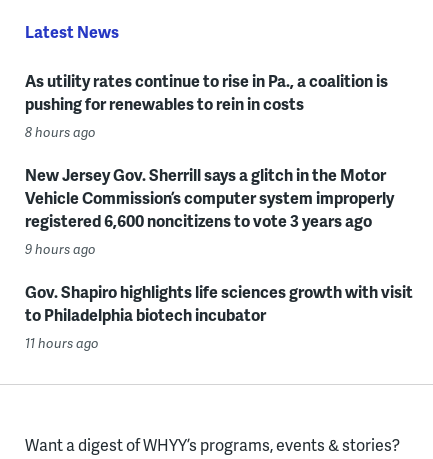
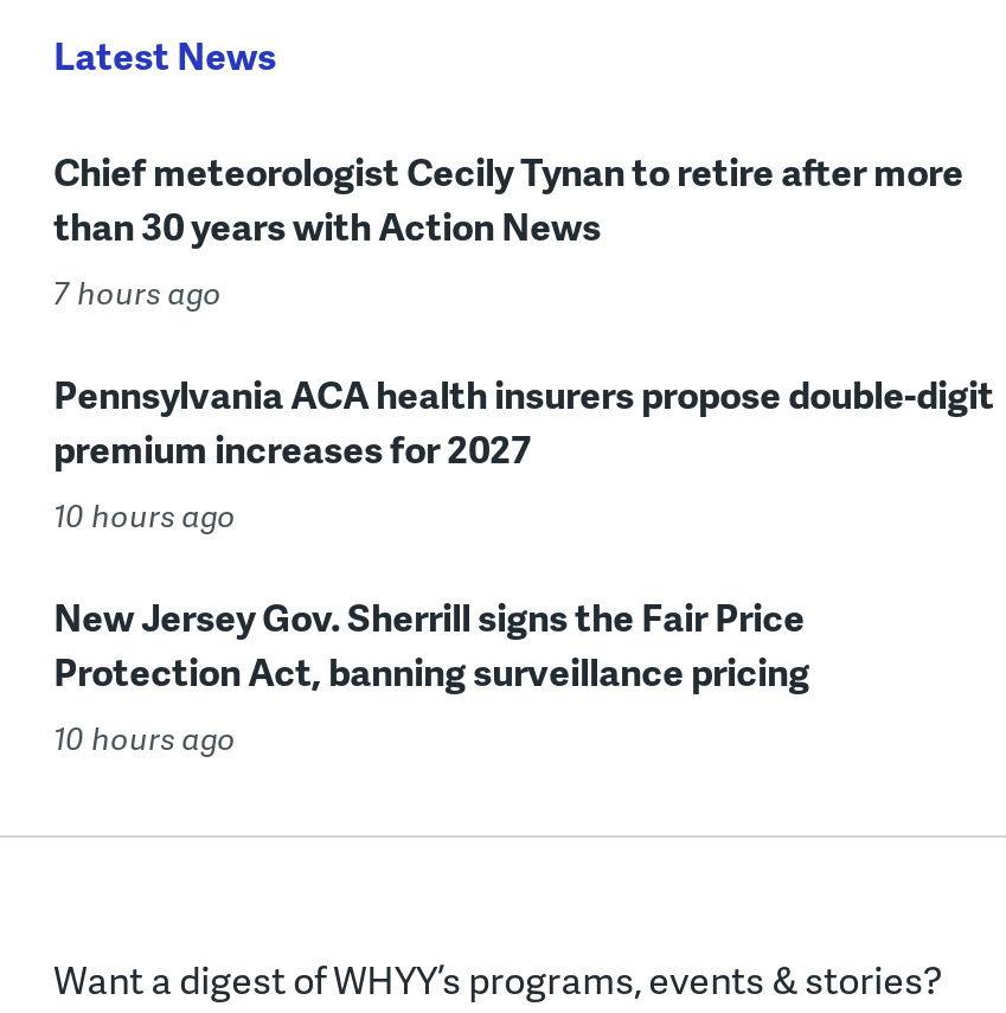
- As utility rates continue to rise in Pa., a coalition is
- pushing for renewables to rein in costs
- 8 hours ago
+ Chief meteorologist Cecily Tynan to retire after more
+ than 30 years with Action News
+ 7 hours ago

- New Jersey Gov. Sherrill says a glitch in the Motor
- Vehicle Commission’s computer system improperly
- registered 6,600 noncitizens to vote 3 years ago
- 9 hours ago
+ Pennsylvania ACA health insurers propose double-digit
+ premium increases for 2027
+ 10 hours ago

- Gov. Shapiro highlights life sciences growth with visit
- to Philadelphia biotech incubator
- 11 hours ago
+ New Jersey Gov. Sherrill signs the Fair Price
+ Protection Act, banning surveillance pricing
+ 10 hours ago
